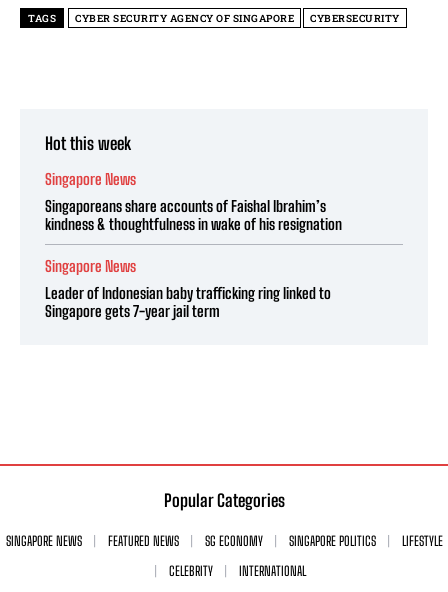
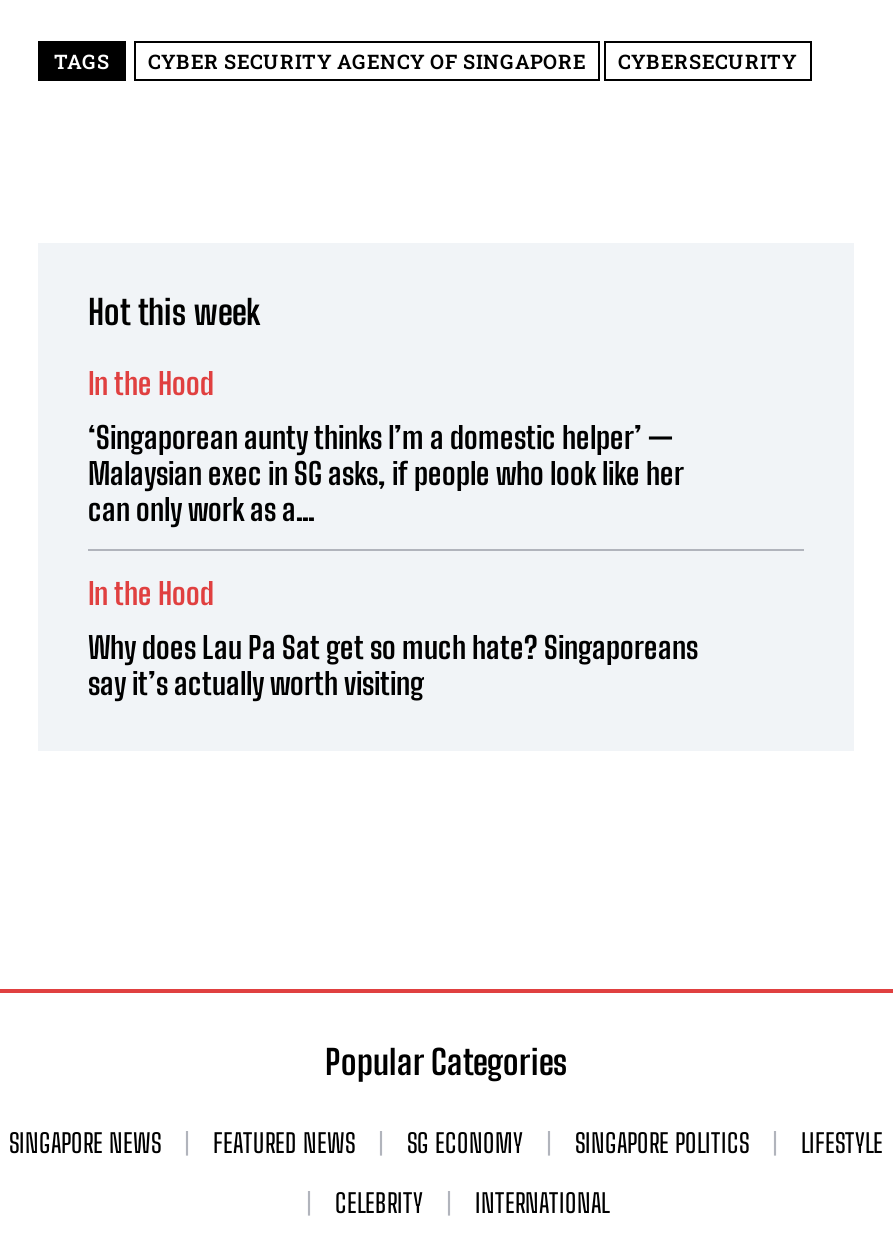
- Singapore News
+ In the Hood

- Singaporeans share accounts of Faishal Ibrahim’s
- kindness & thoughtfulness in wake of his resignation
+ ‘Singaporean aunty thinks I’m a domestic helper’ —
+ Malaysian exec in SG asks, if people who look like her
+ can only work as a...

- Singapore News
+ In the Hood

- Leader of Indonesian baby trafficking ring linked to
- Singapore gets 7-year jail term
+ Why does Lau Pa Sat get so much hate? Singaporeans
+ say it’s actually worth visiting
